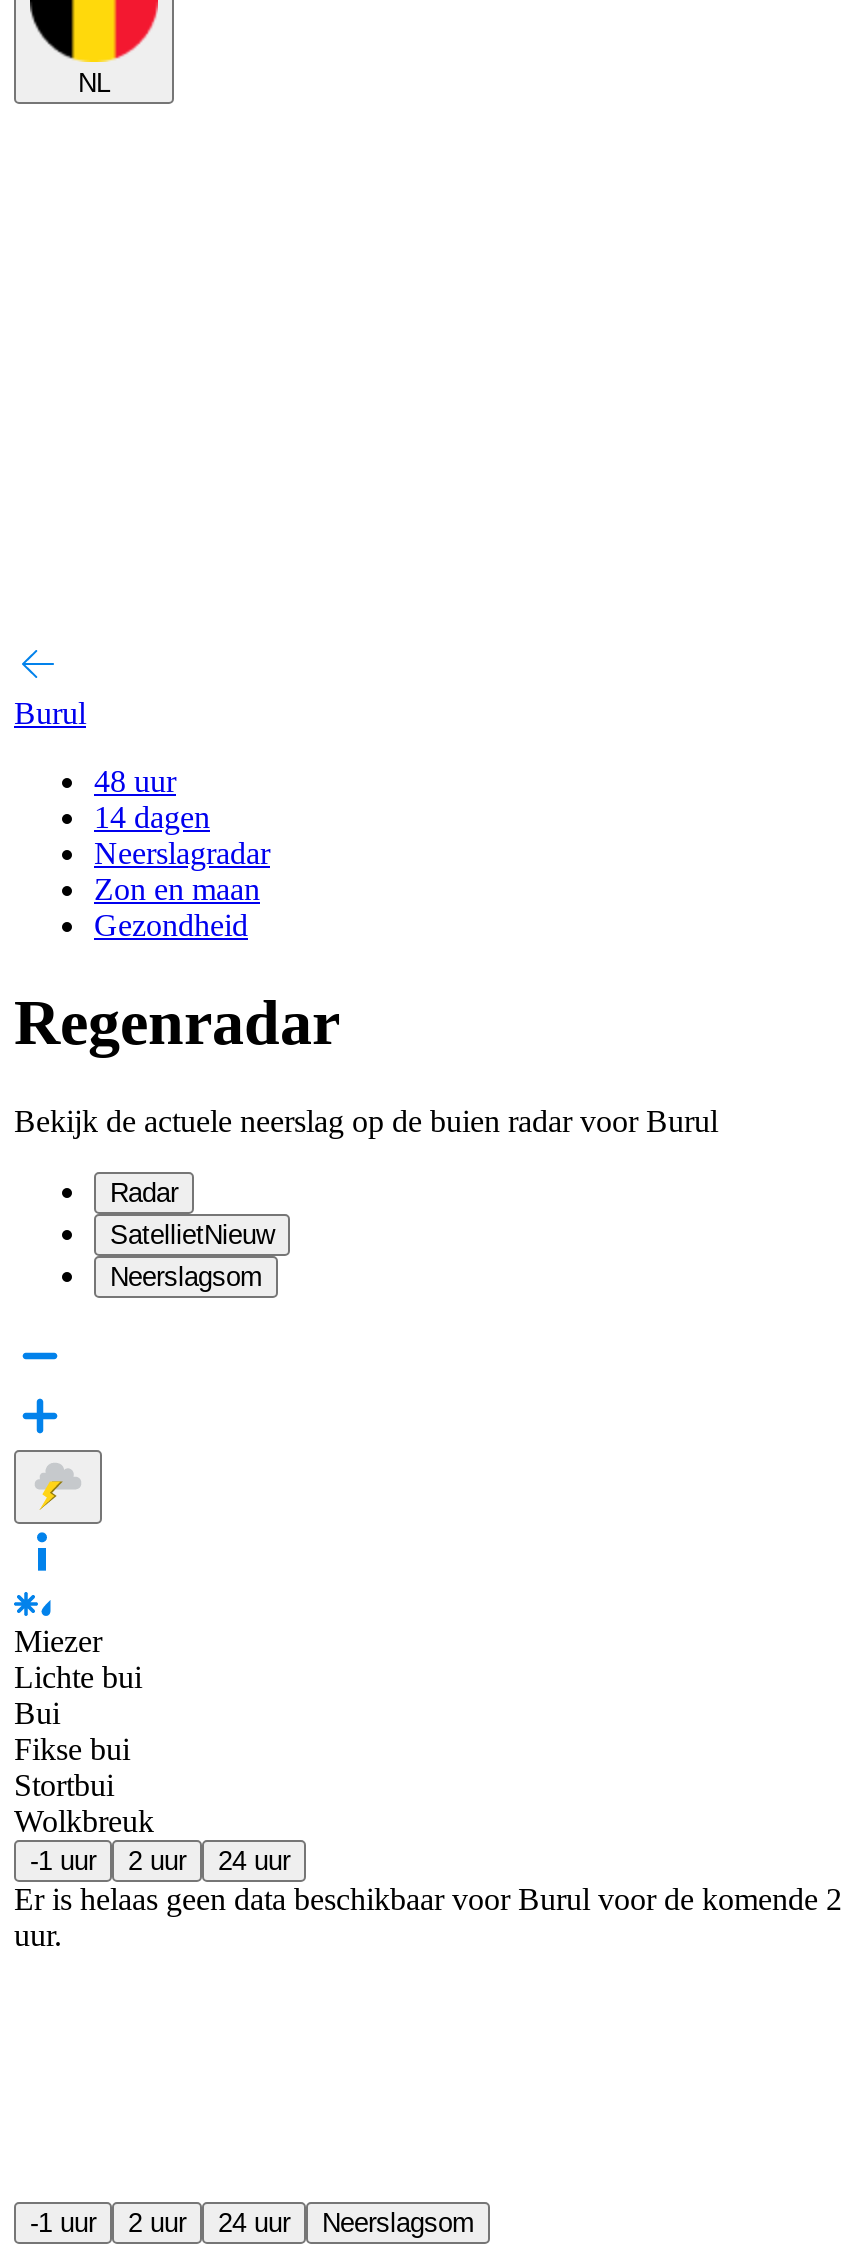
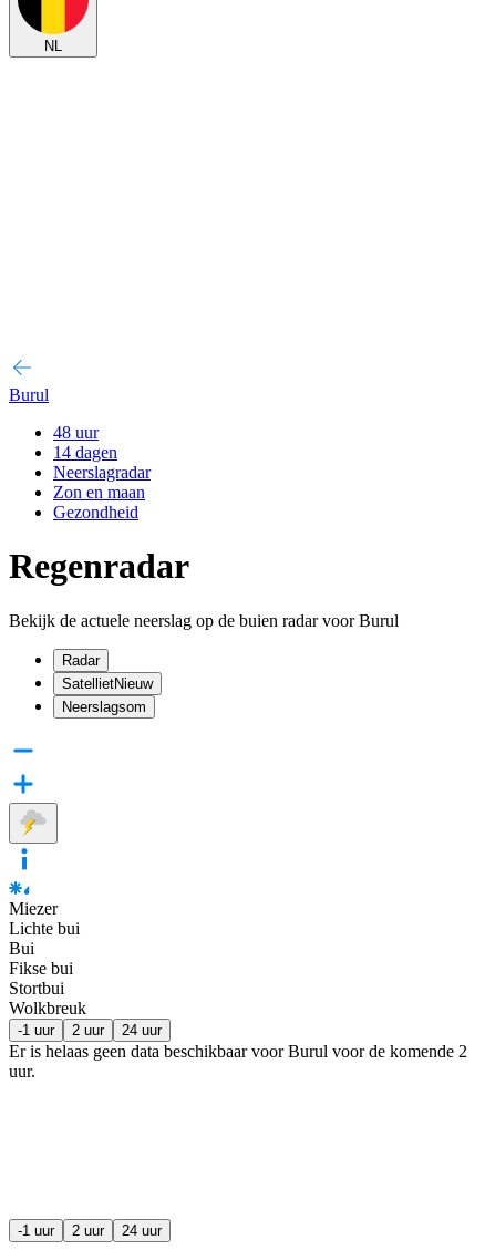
- Neerslagsom
